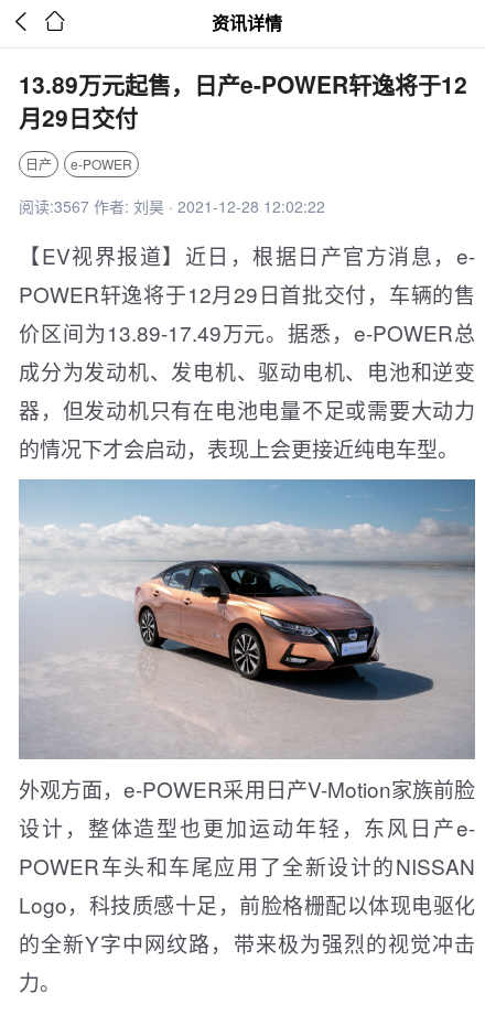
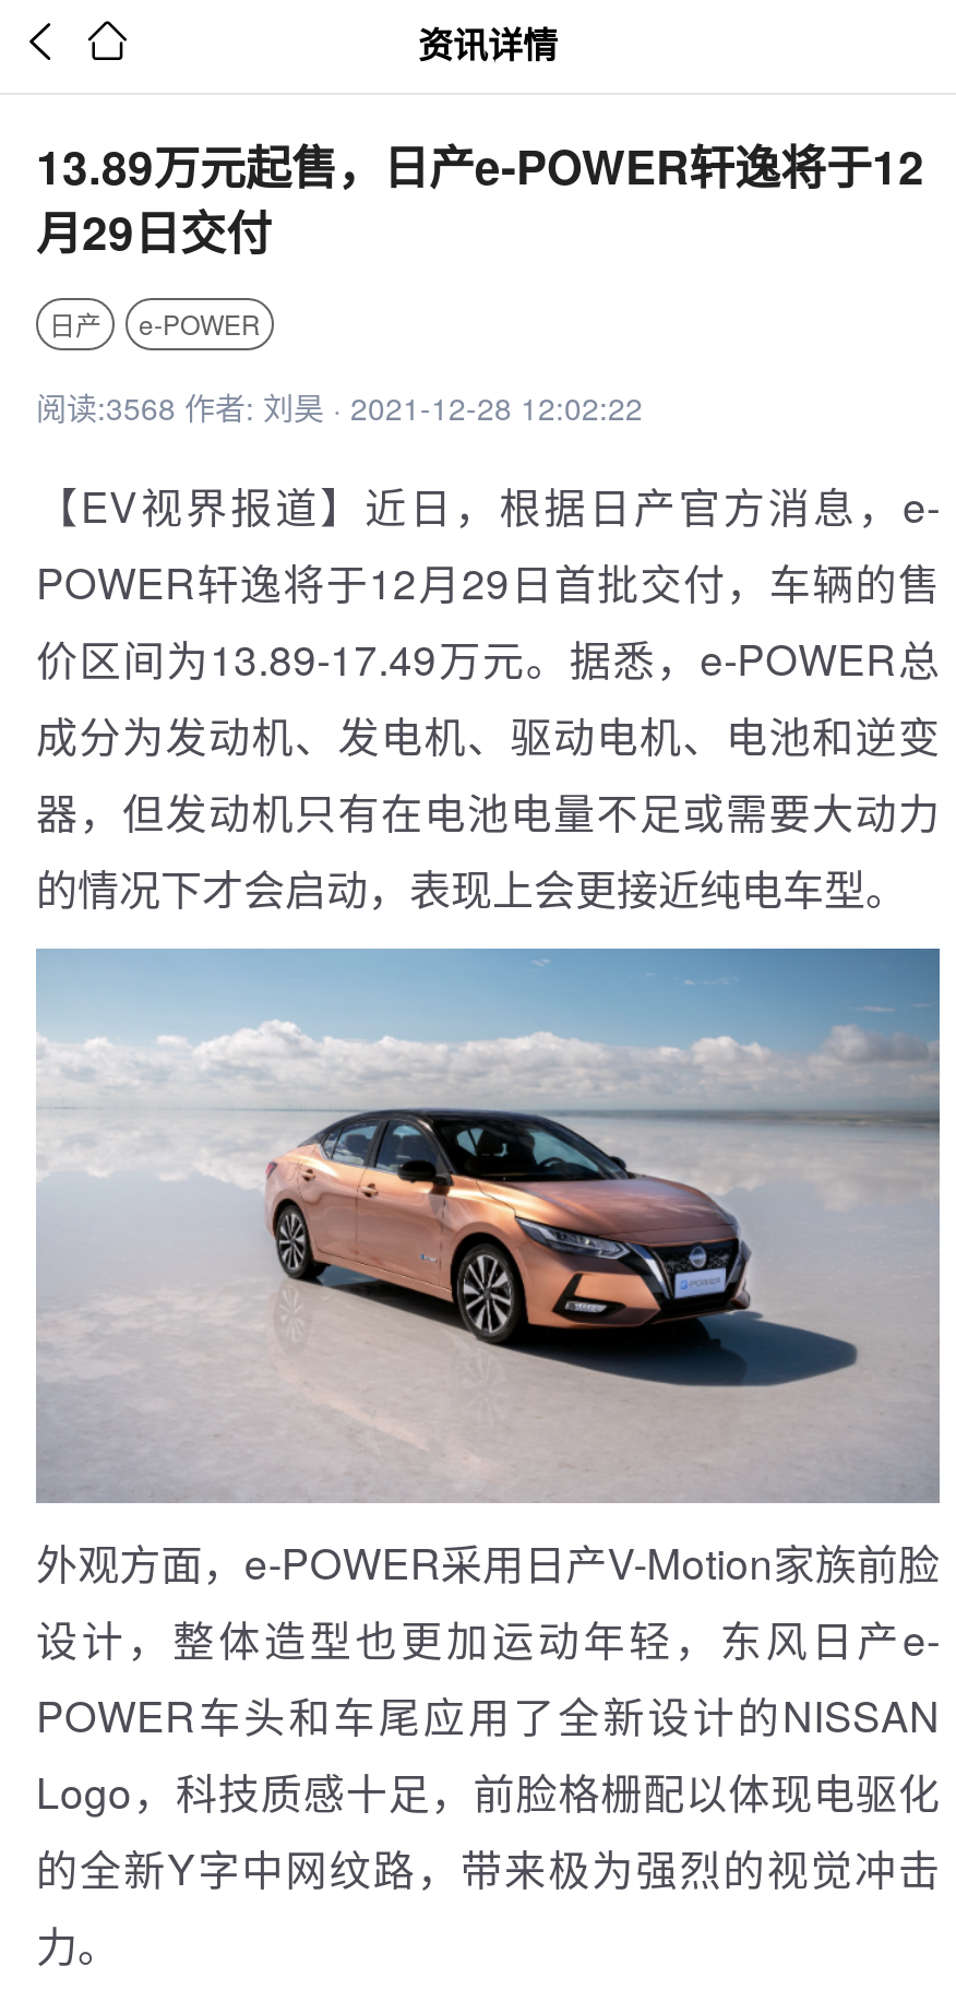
- 阅读:3567 作者: 刘昊 · 2021-12-28 12:02:22
+ 阅读:3568 作者: 刘昊 · 2021-12-28 12:02:22
